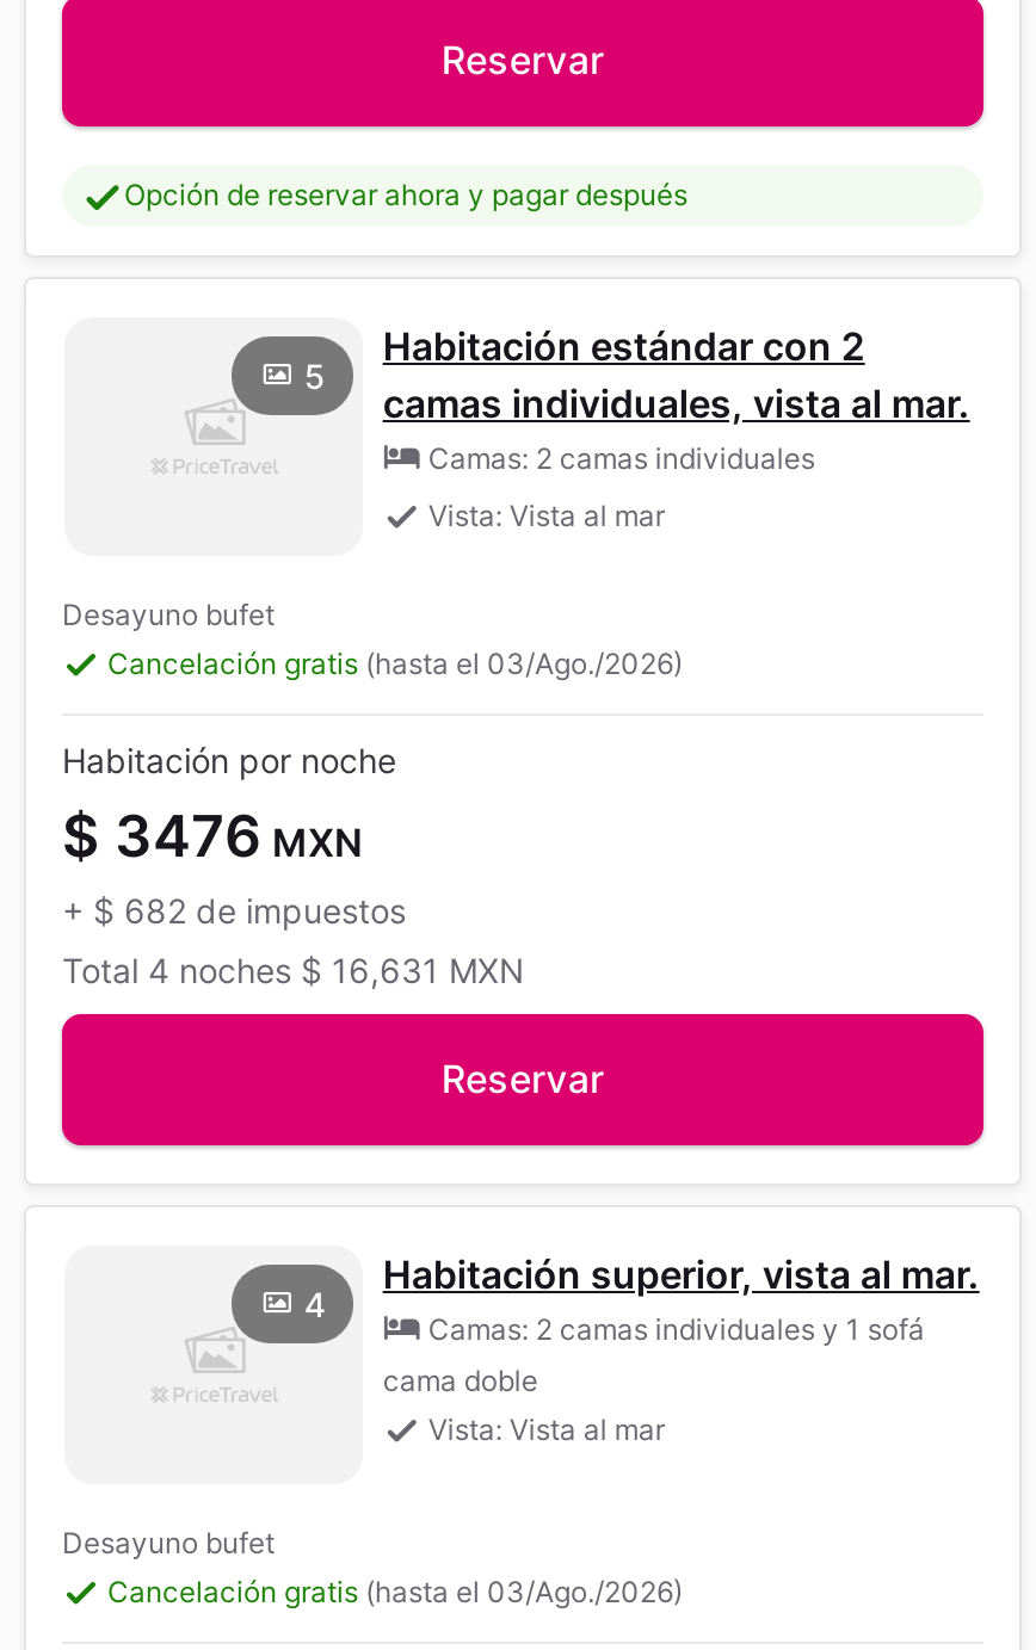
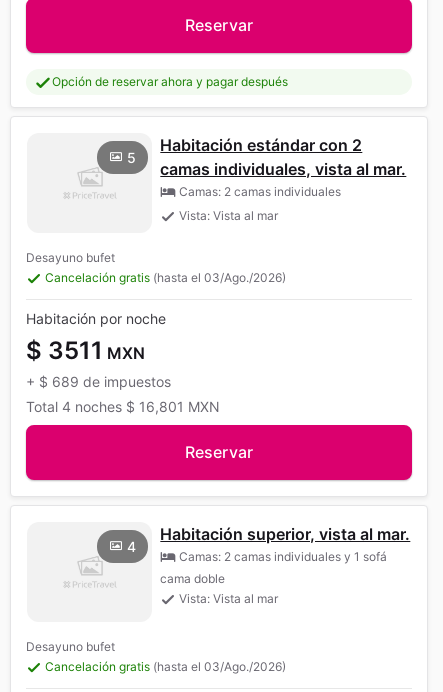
- $ 3476 MXN
+ $ 3511 MXN

- + $ 682 de impuestos
+ + $ 689 de impuestos

- Total 4 noches $ 16,631 MXN
+ Total 4 noches $ 16,801 MXN
